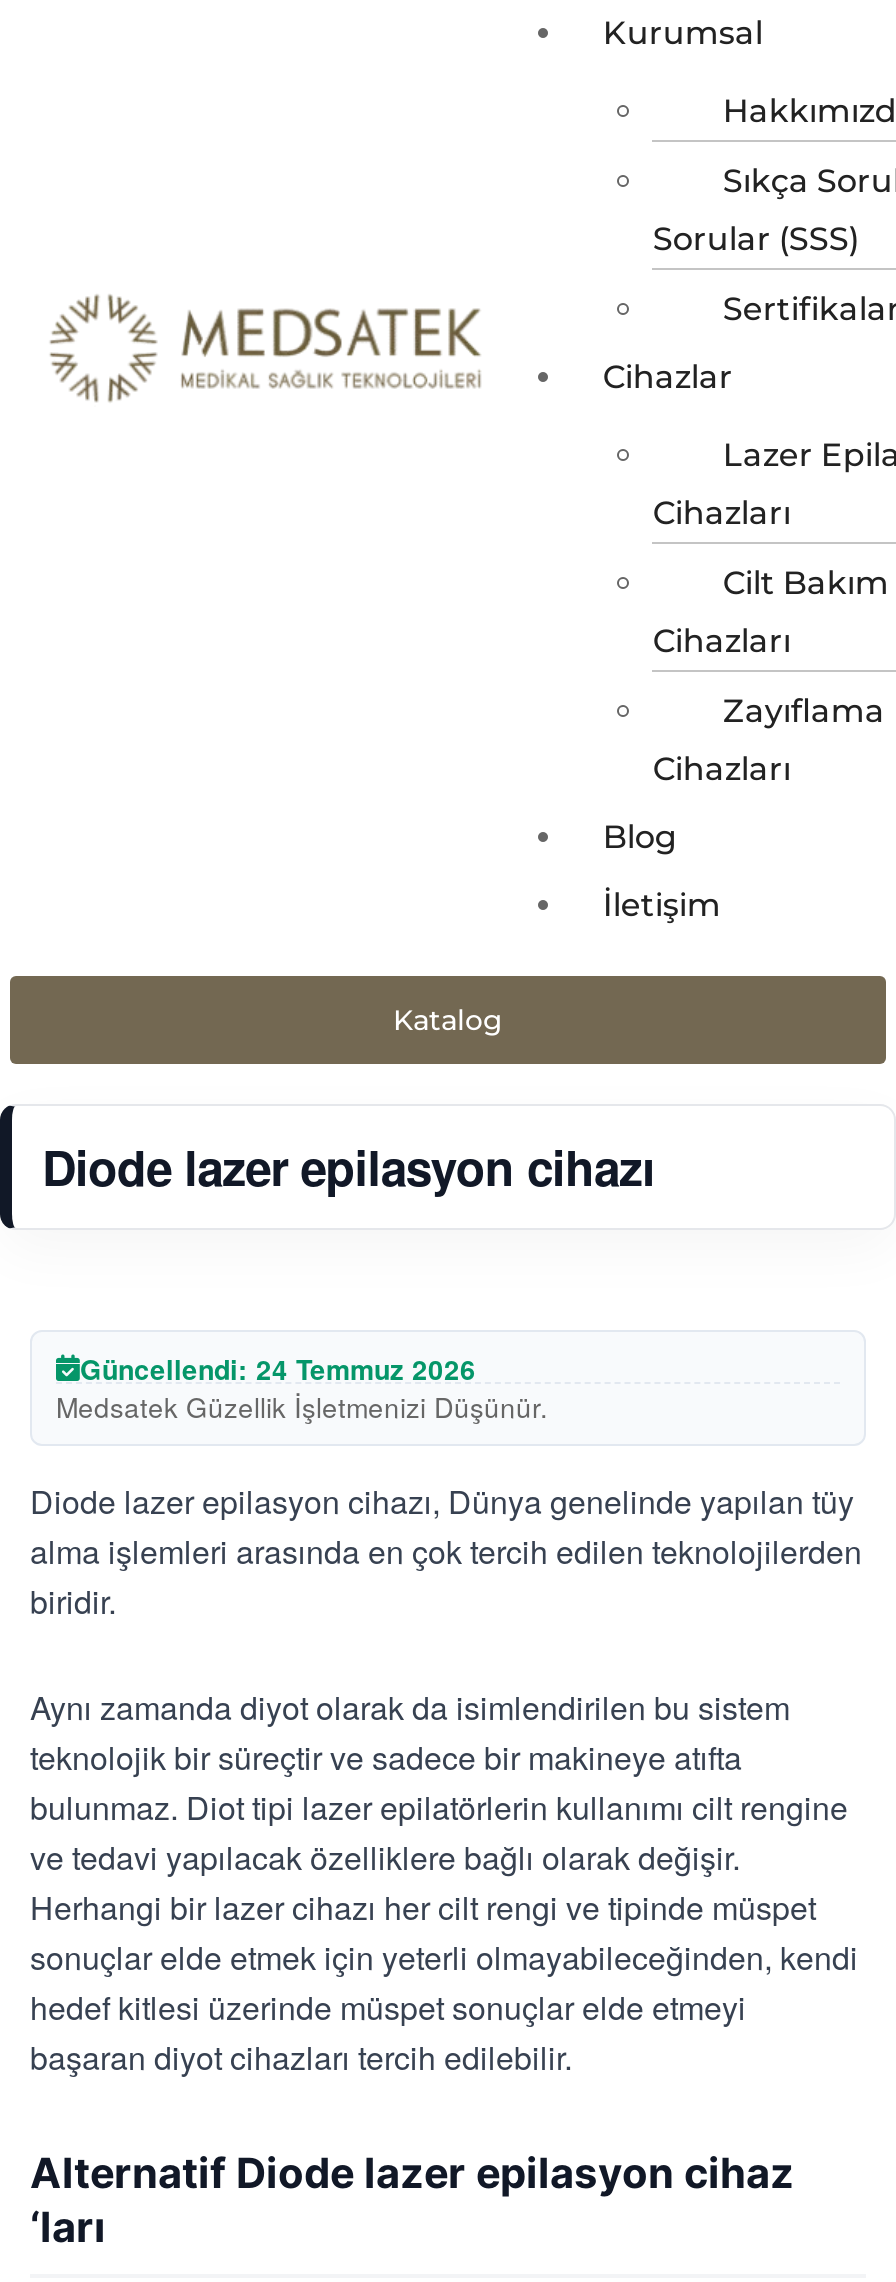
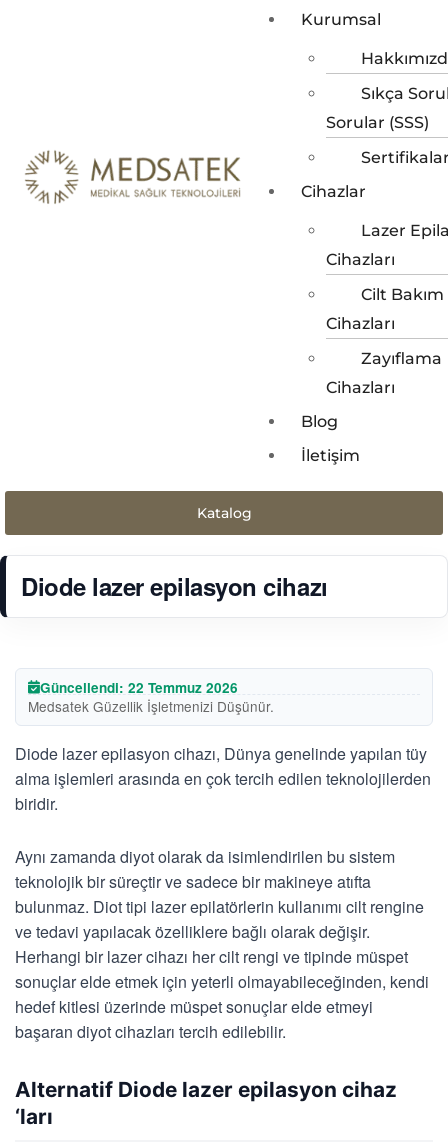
- Güncellendi: 24 Temmuz 2026
+ Güncellendi: 22 Temmuz 2026
